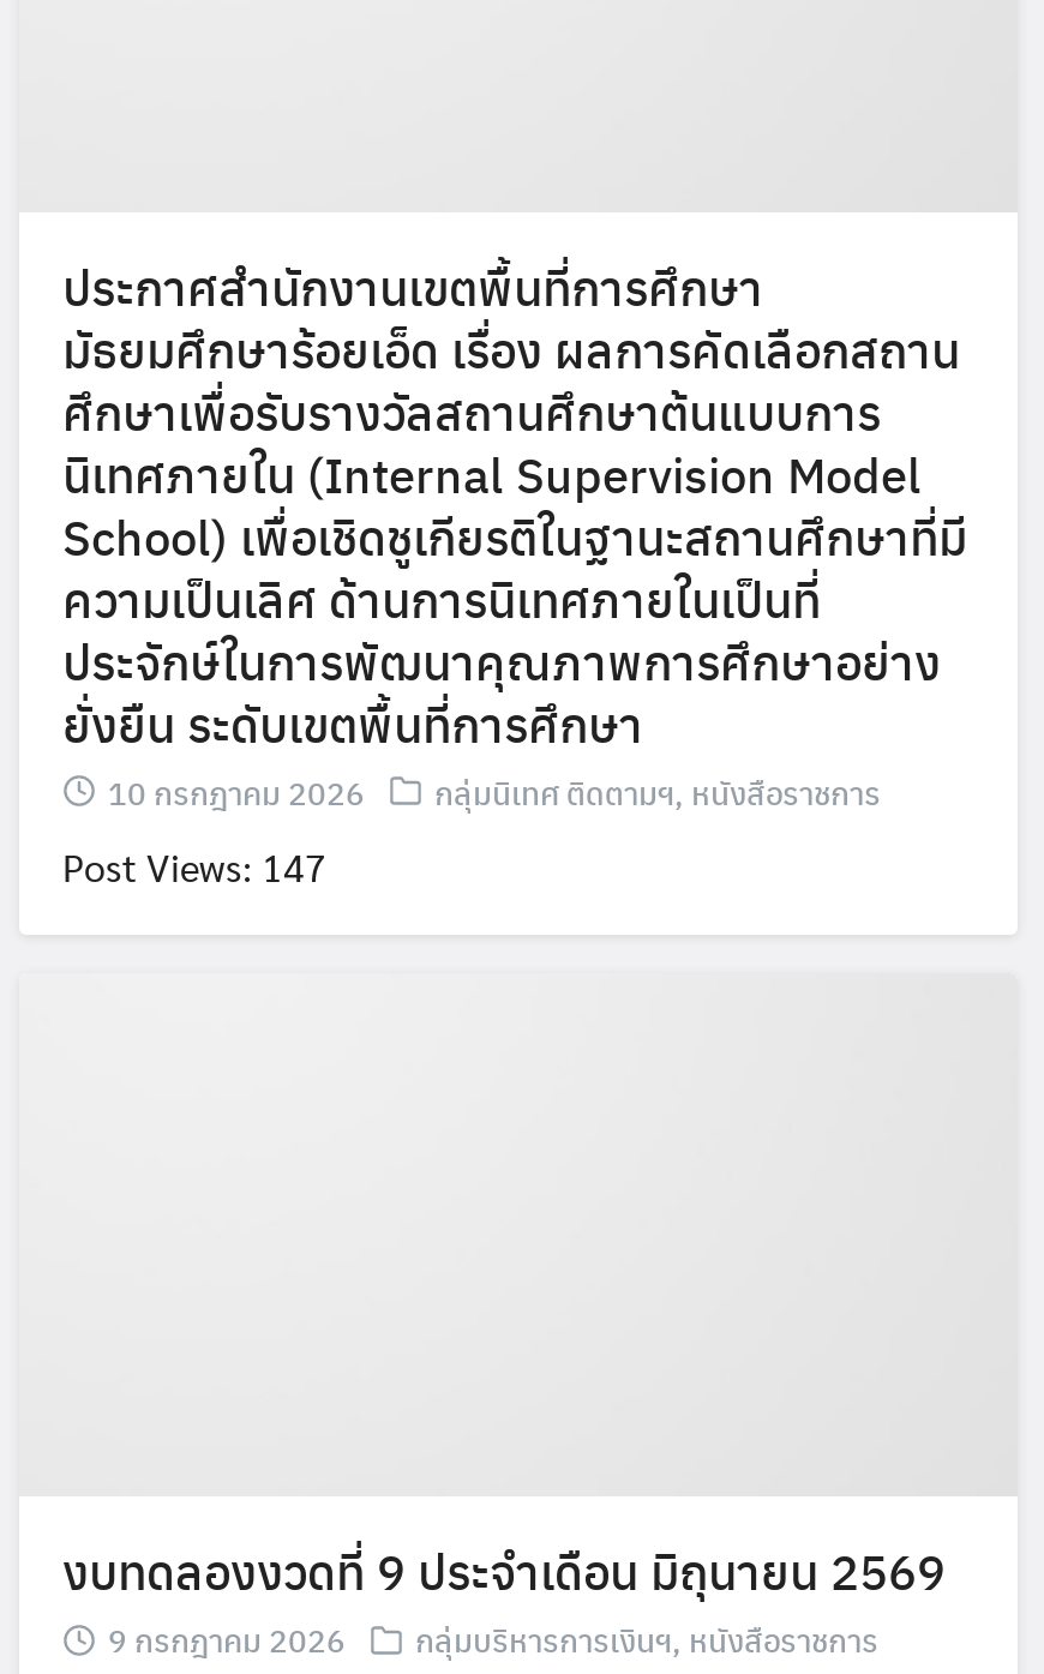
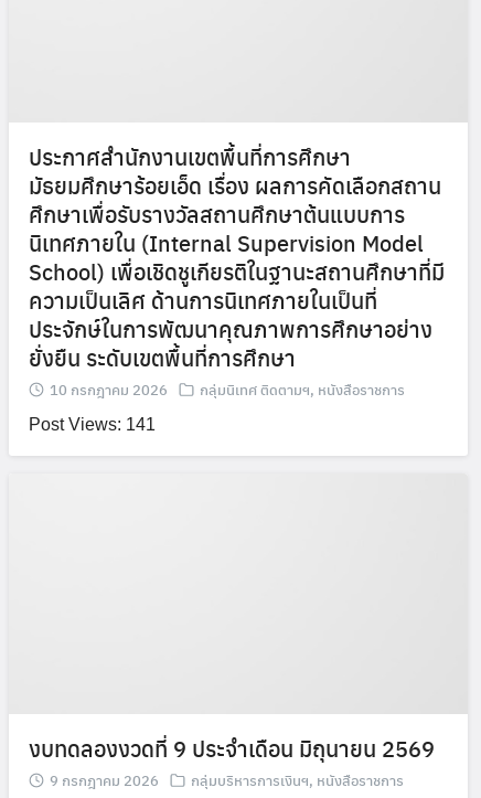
- Post Views: 147
+ Post Views: 141
